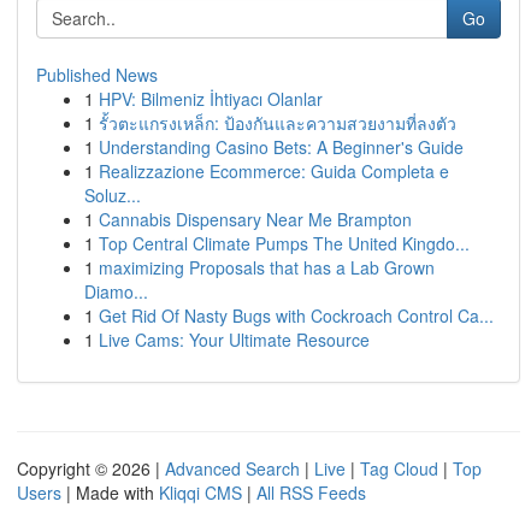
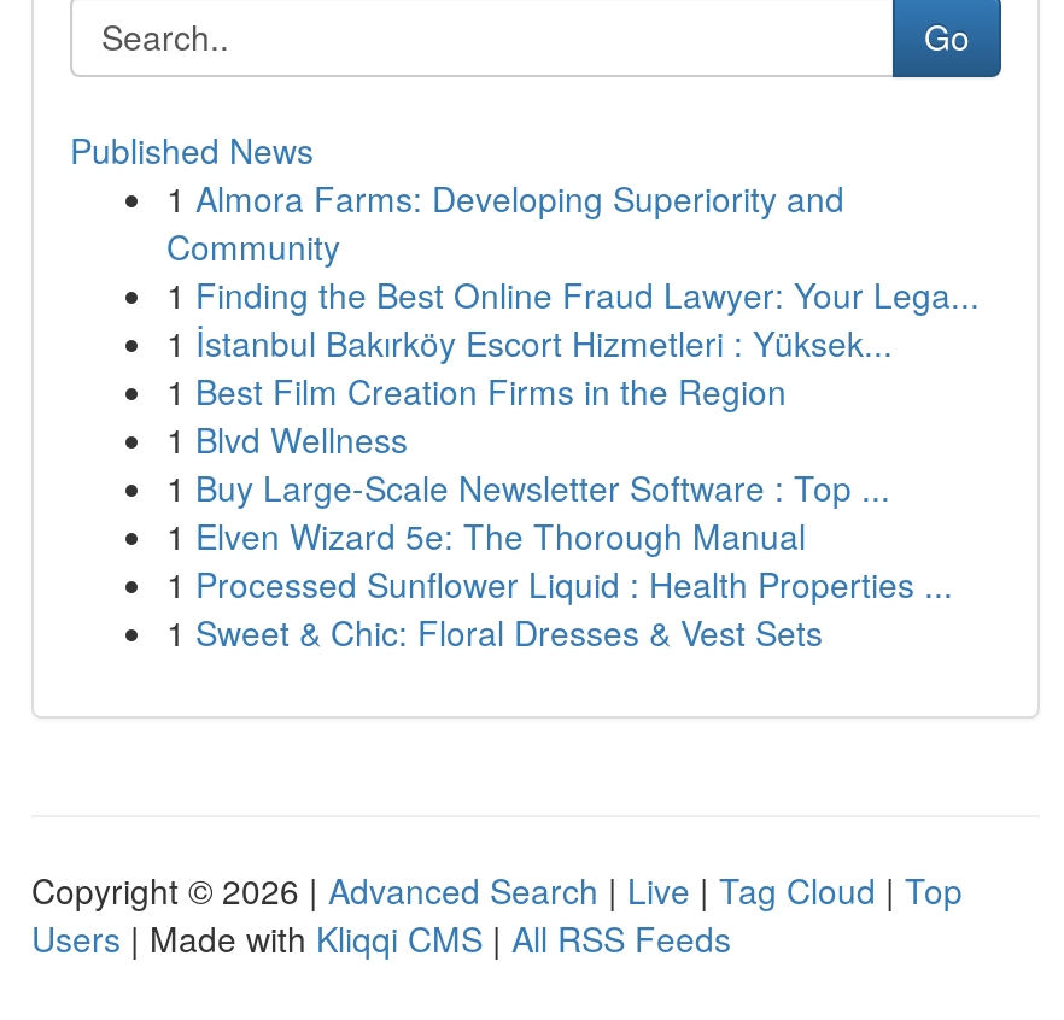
- 1 HPV: Bilmeniz İhtiyacı Olanlar
- 1 รั้วตะแกรงเหล็ก: ป้องกันและความสวยงามที่ลงตัว
- 1 Understanding Casino Bets: A Beginner's Guide
- 1 Realizzazione Ecommerce: Guida Completa e
- Soluz...
- 1 Cannabis Dispensary Near Me Brampton
- 1 Top Central Climate Pumps The United Kingdo...
- 1 maximizing Proposals that has a Lab Grown
- Diamo...
- 1 Get Rid Of Nasty Bugs with Cockroach Control Ca...
- 1 Live Cams: Your Ultimate Resource
+ 1 Almora Farms: Developing Superiority and
+ Community
+ 1 Finding the Best Online Fraud Lawyer: Your Lega...
+ 1 İstanbul Bakırköy Escort Hizmetleri : Yüksek...
+ 1 Best Film Creation Firms in the Region
+ 1 Blvd Wellness
+ 1 Buy Large-Scale Newsletter Software : Top ...
+ 1 Elven Wizard 5e: The Thorough Manual
+ 1 Processed Sunflower Liquid : Health Properties ...
+ 1 Sweet & Chic: Floral Dresses & Vest Sets
